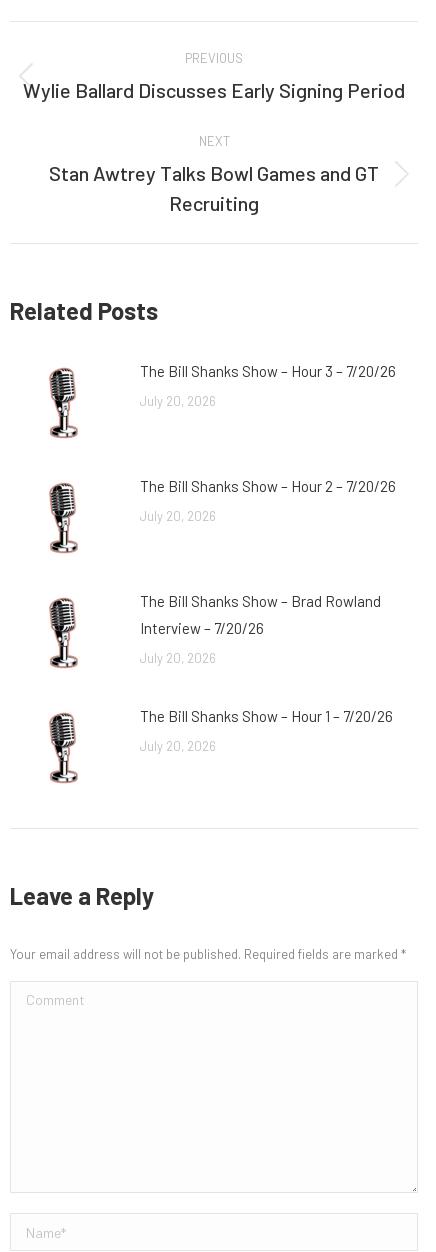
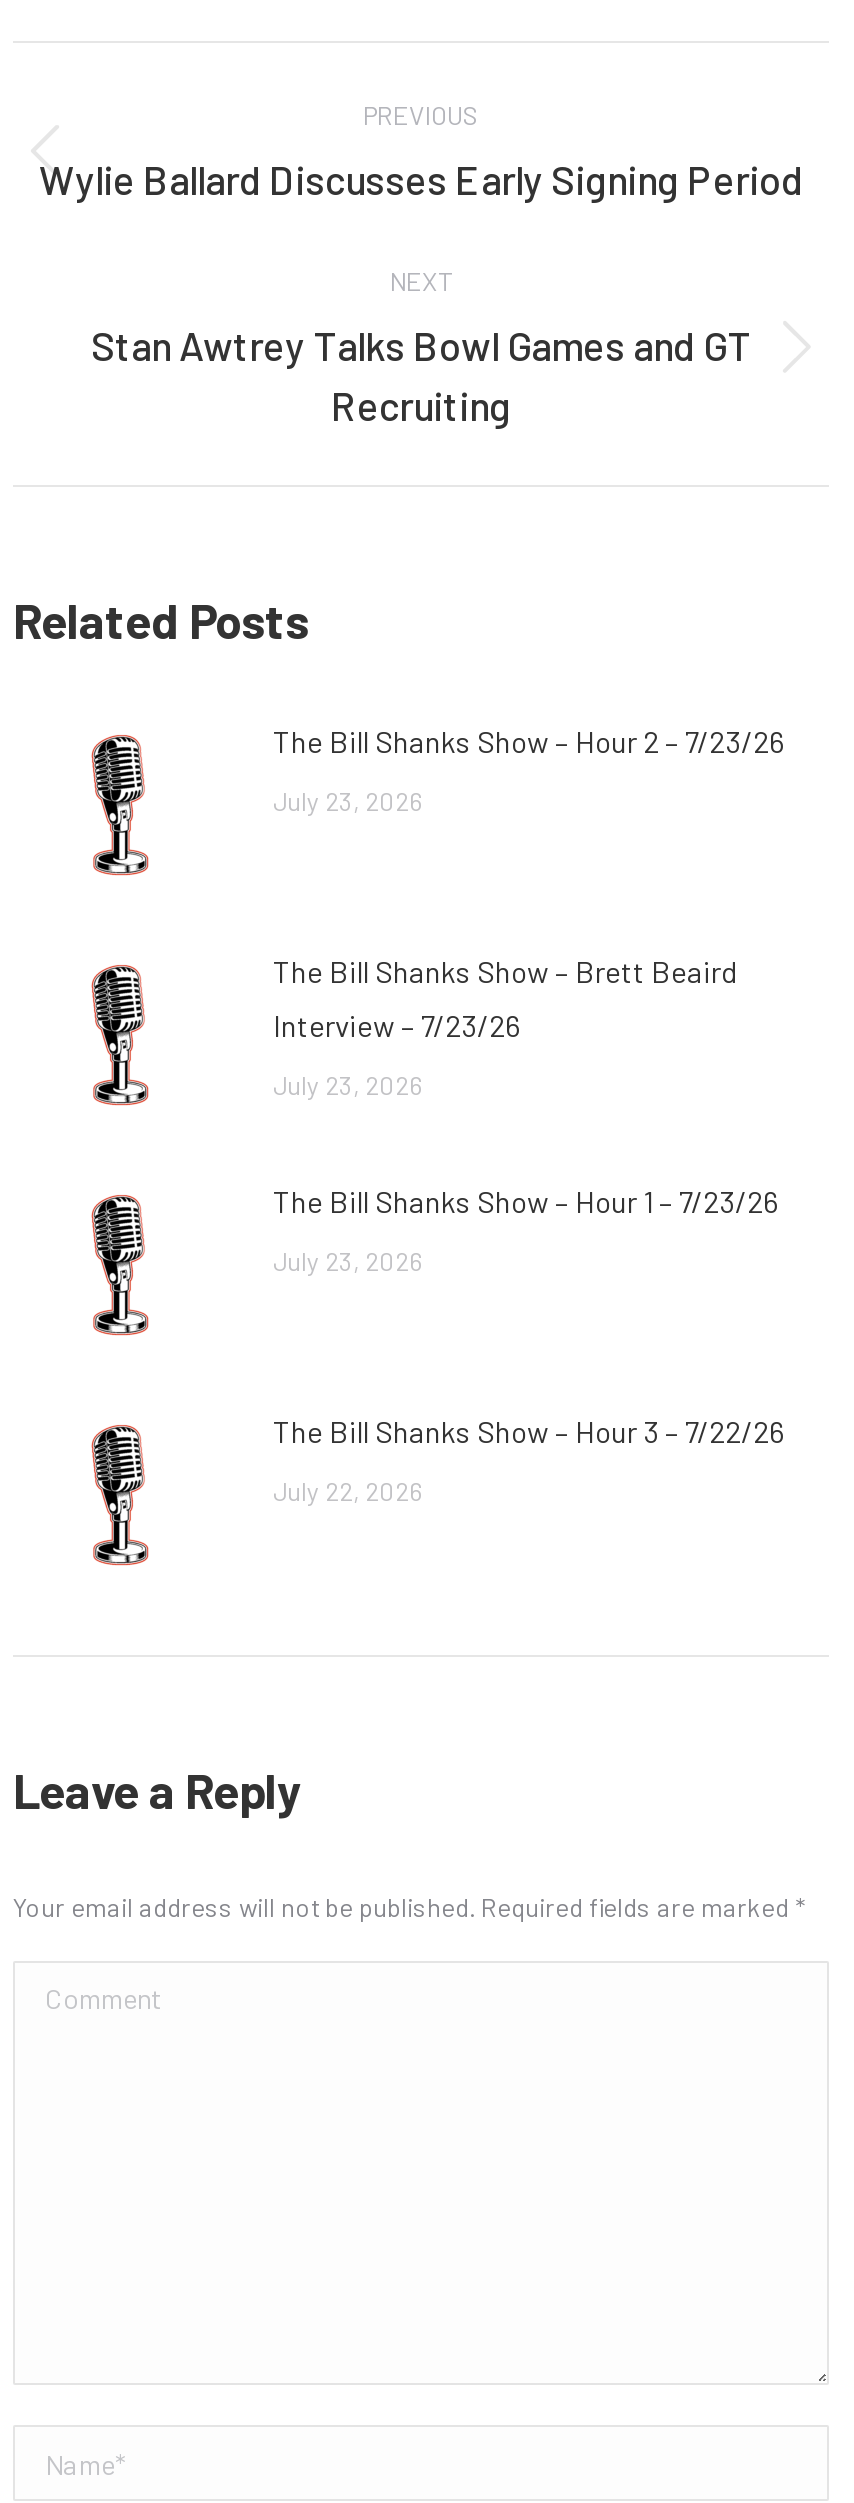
- The Bill Shanks Show – Hour 3 – 7/20/26
+ The Bill Shanks Show – Hour 2 – 7/23/26

- July 20, 2026
+ July 23, 2026

- The Bill Shanks Show – Hour 2 – 7/20/26
+ The Bill Shanks Show – Brett Beaird

- July 20, 2026
+ Interview – 7/23/26

- The Bill Shanks Show – Brad Rowland
+ July 23, 2026

- Interview – 7/20/26
+ The Bill Shanks Show – Hour 1 – 7/23/26

- July 20, 2026
+ July 23, 2026

- The Bill Shanks Show – Hour 1 – 7/20/26
+ The Bill Shanks Show – Hour 3 – 7/22/26

- July 20, 2026
+ July 22, 2026
